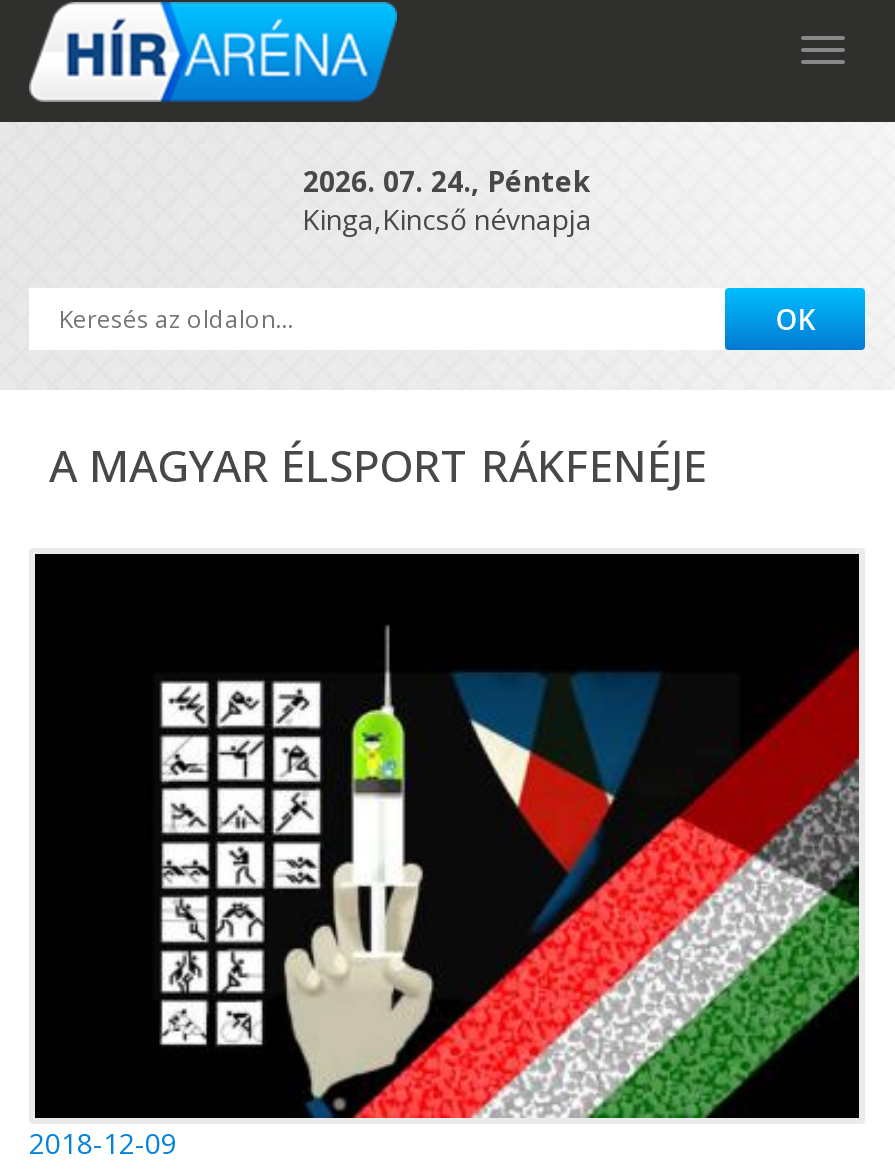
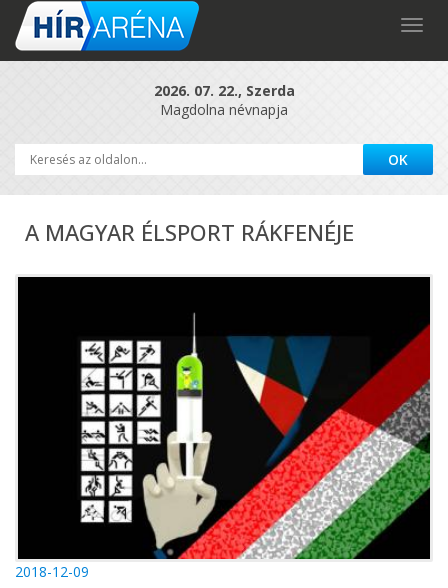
- 2026. 07. 24., Péntek
- Kinga,Kincső névnapja
+ 2026. 07. 22., Szerda
+ Magdolna névnapja
